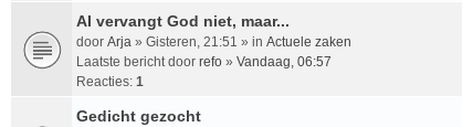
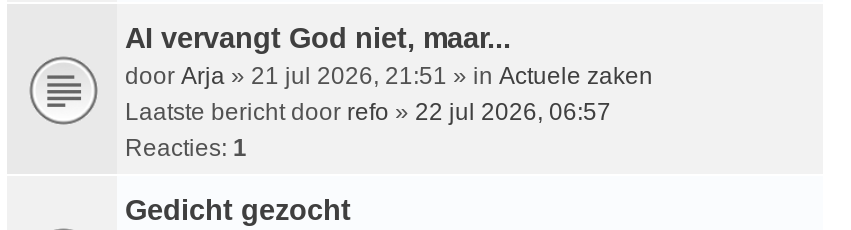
- door Arja» Gisteren, 21:51 » in Actuele zaken
- Laatste bericht door refo» Vandaag, 06:57
+ door Arja» 21 jul 2026, 21:51 » in Actuele zaken
+ Laatste bericht door refo» 22 jul 2026, 06:57
